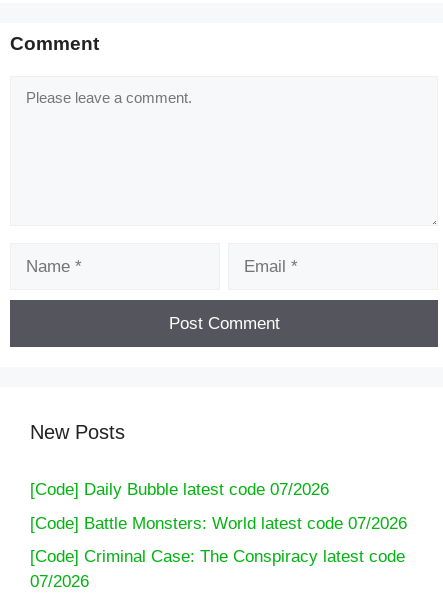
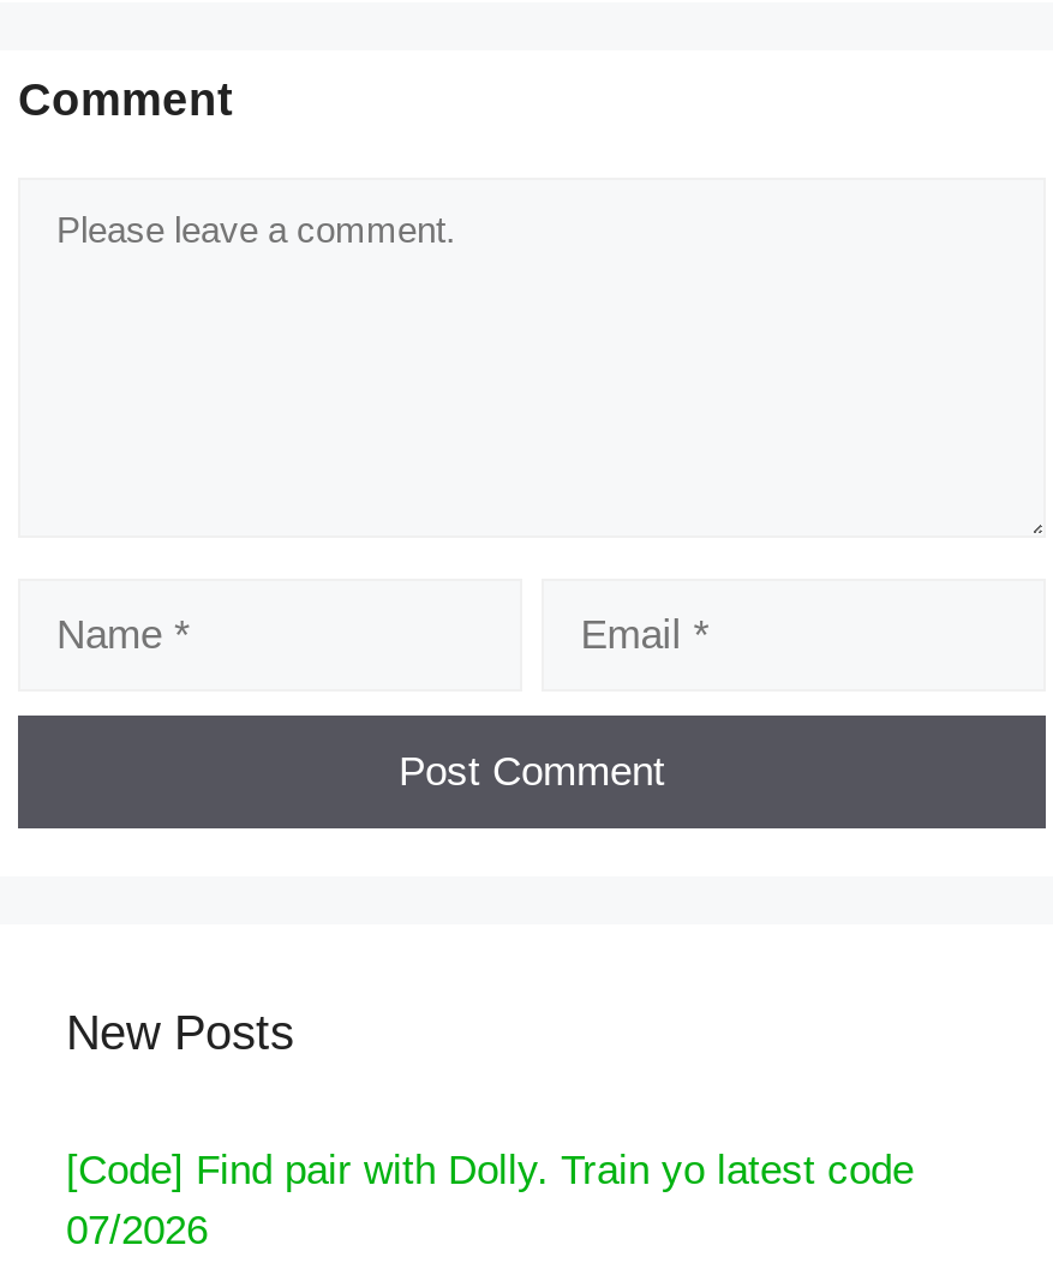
- [Code] Daily Bubble latest code 07/2026
- [Code] Battle Monsters: World latest code 07/2026
- [Code] Criminal Case: The Conspiracy latest code
+ [Code] Find pair with Dolly. Train yo latest code
